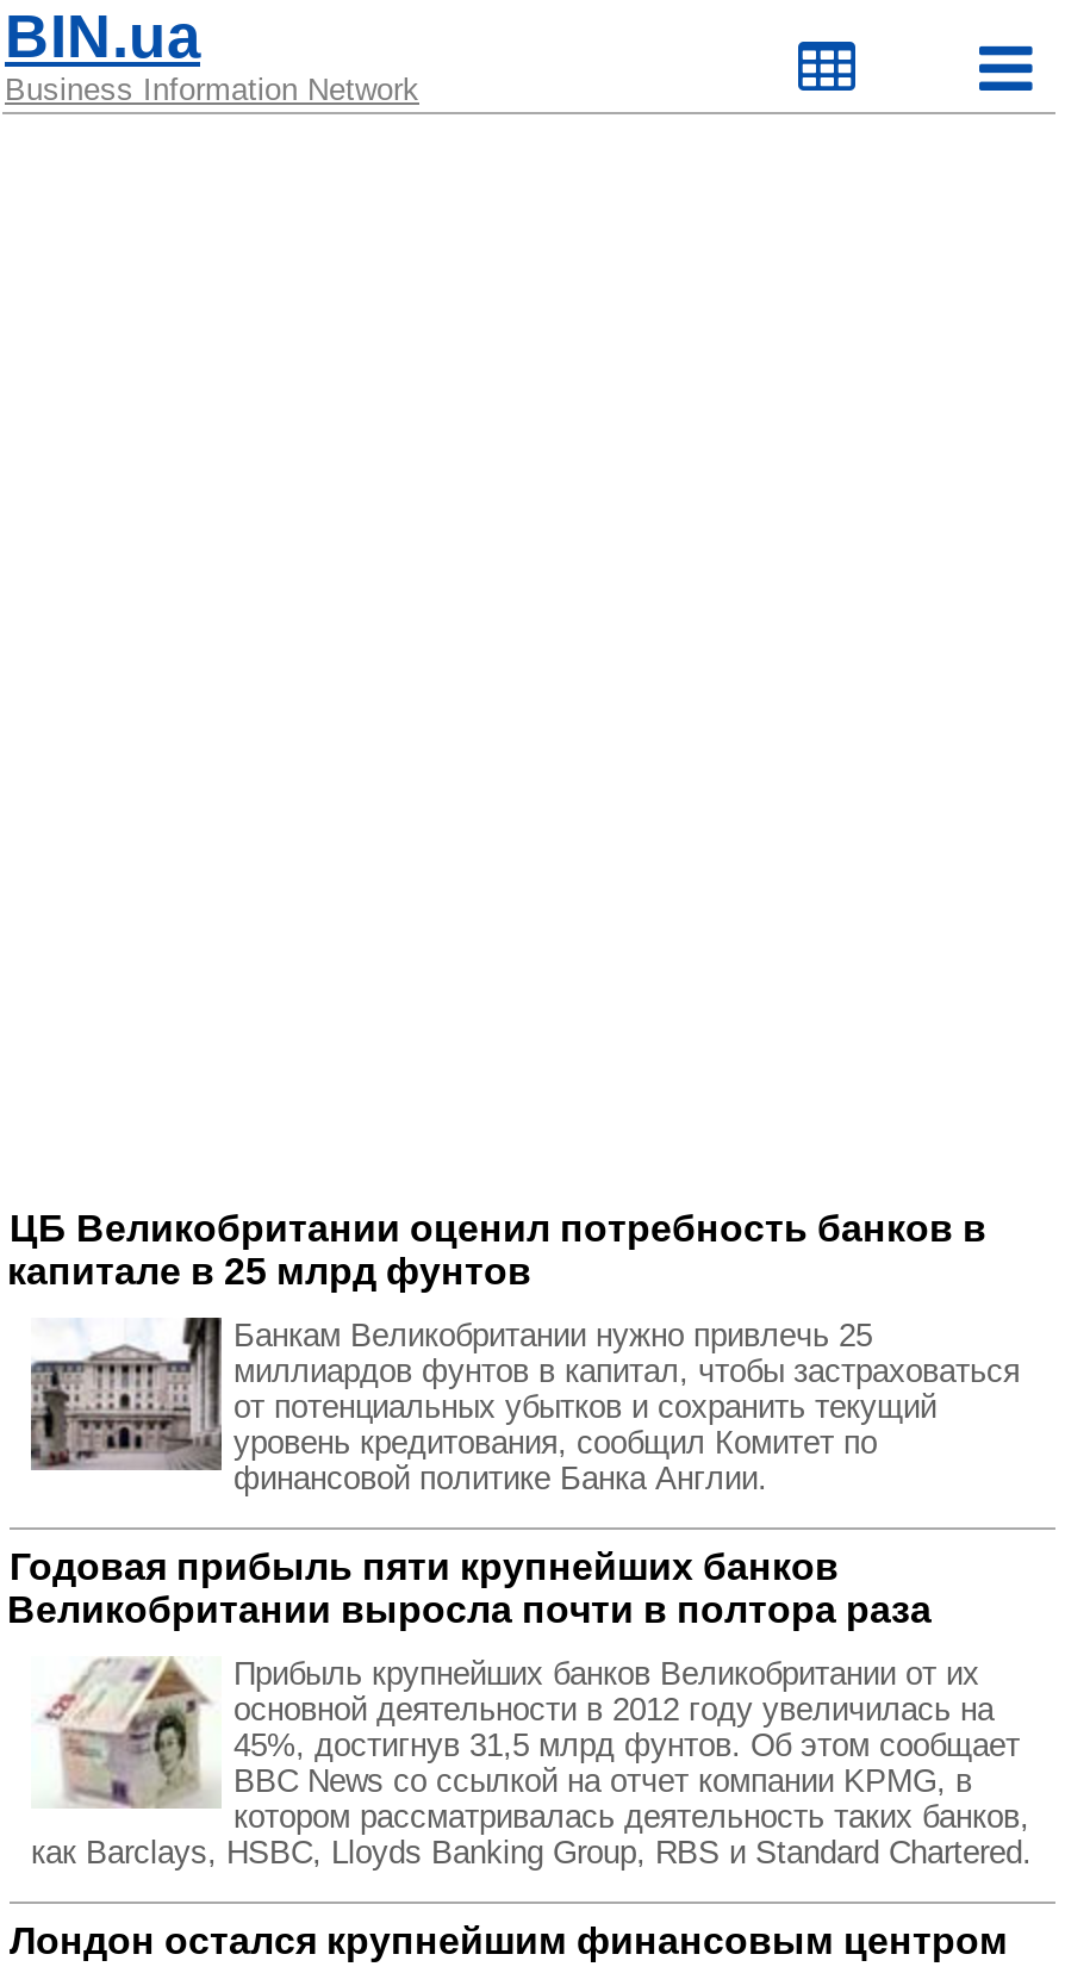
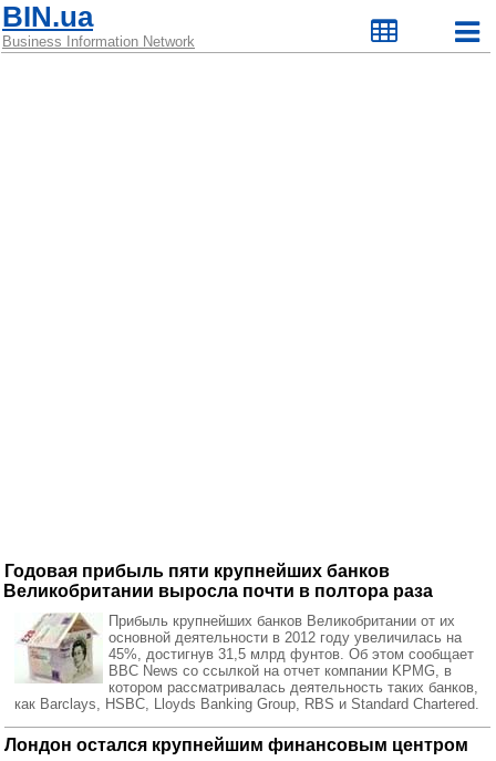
- [image]
- ЦБ Великобритании оценил потребность банков в
- капитале в 25 млрд фунтов
- Банкам Великобритании нужно привлечь 25
- миллиардов фунтов в капитал, чтобы застраховаться
- от потенциальных убытков и сохранить текущий
- уровень кредитования, сообщил Комитет по
- финансовой политике Банка Англии.
